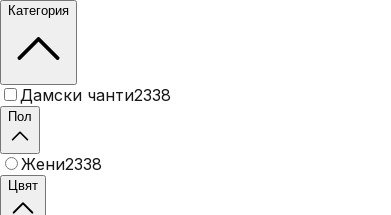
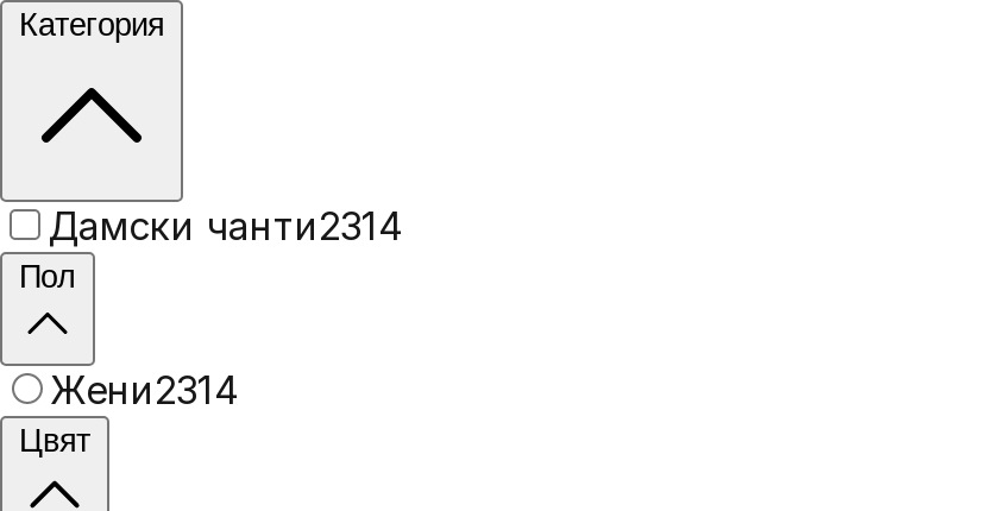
- Дамски чанти2338
+ Дамски чанти2314

- Жени2338
+ Жени2314
